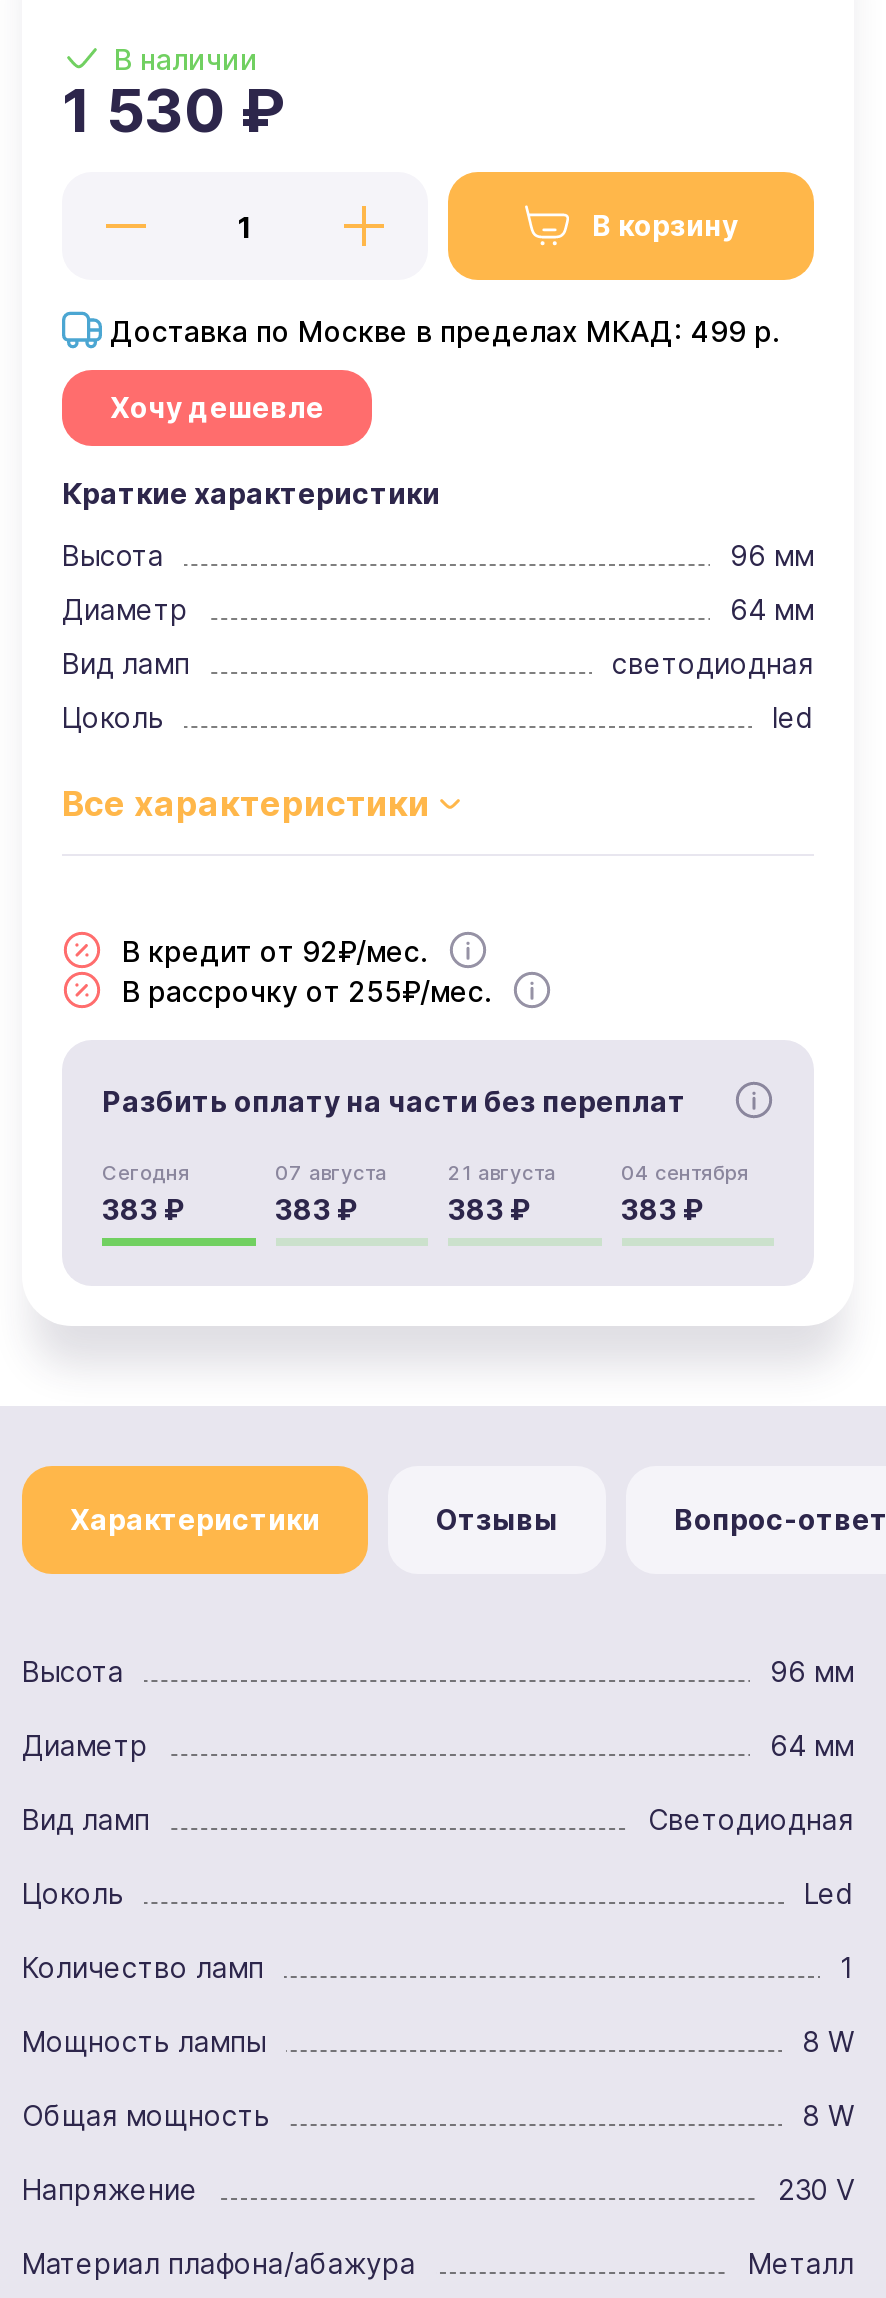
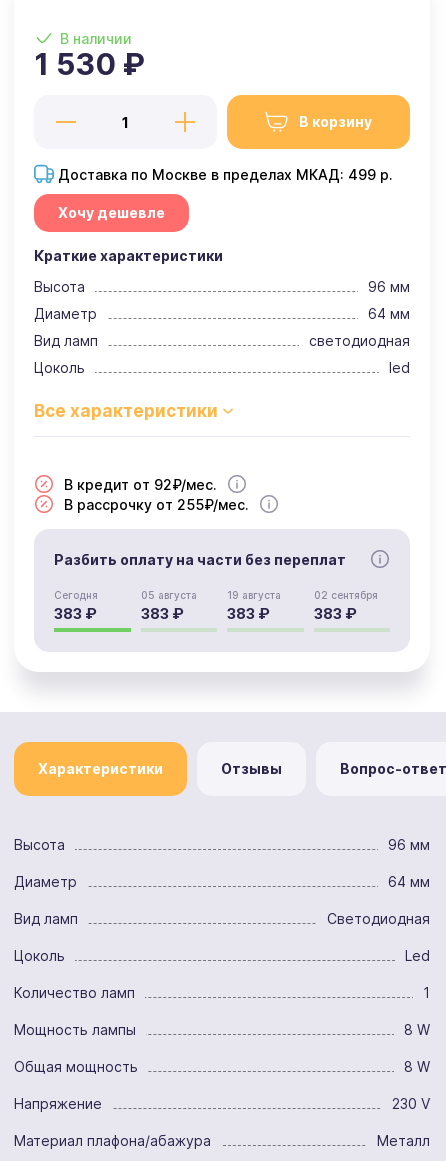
- 07 августа
+ 05 августа

- 21 августа
+ 19 августа

- 04 сентября
+ 02 сентября
